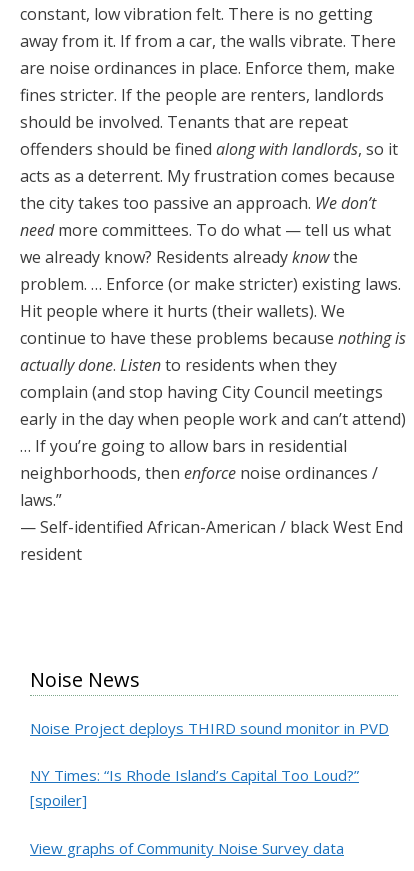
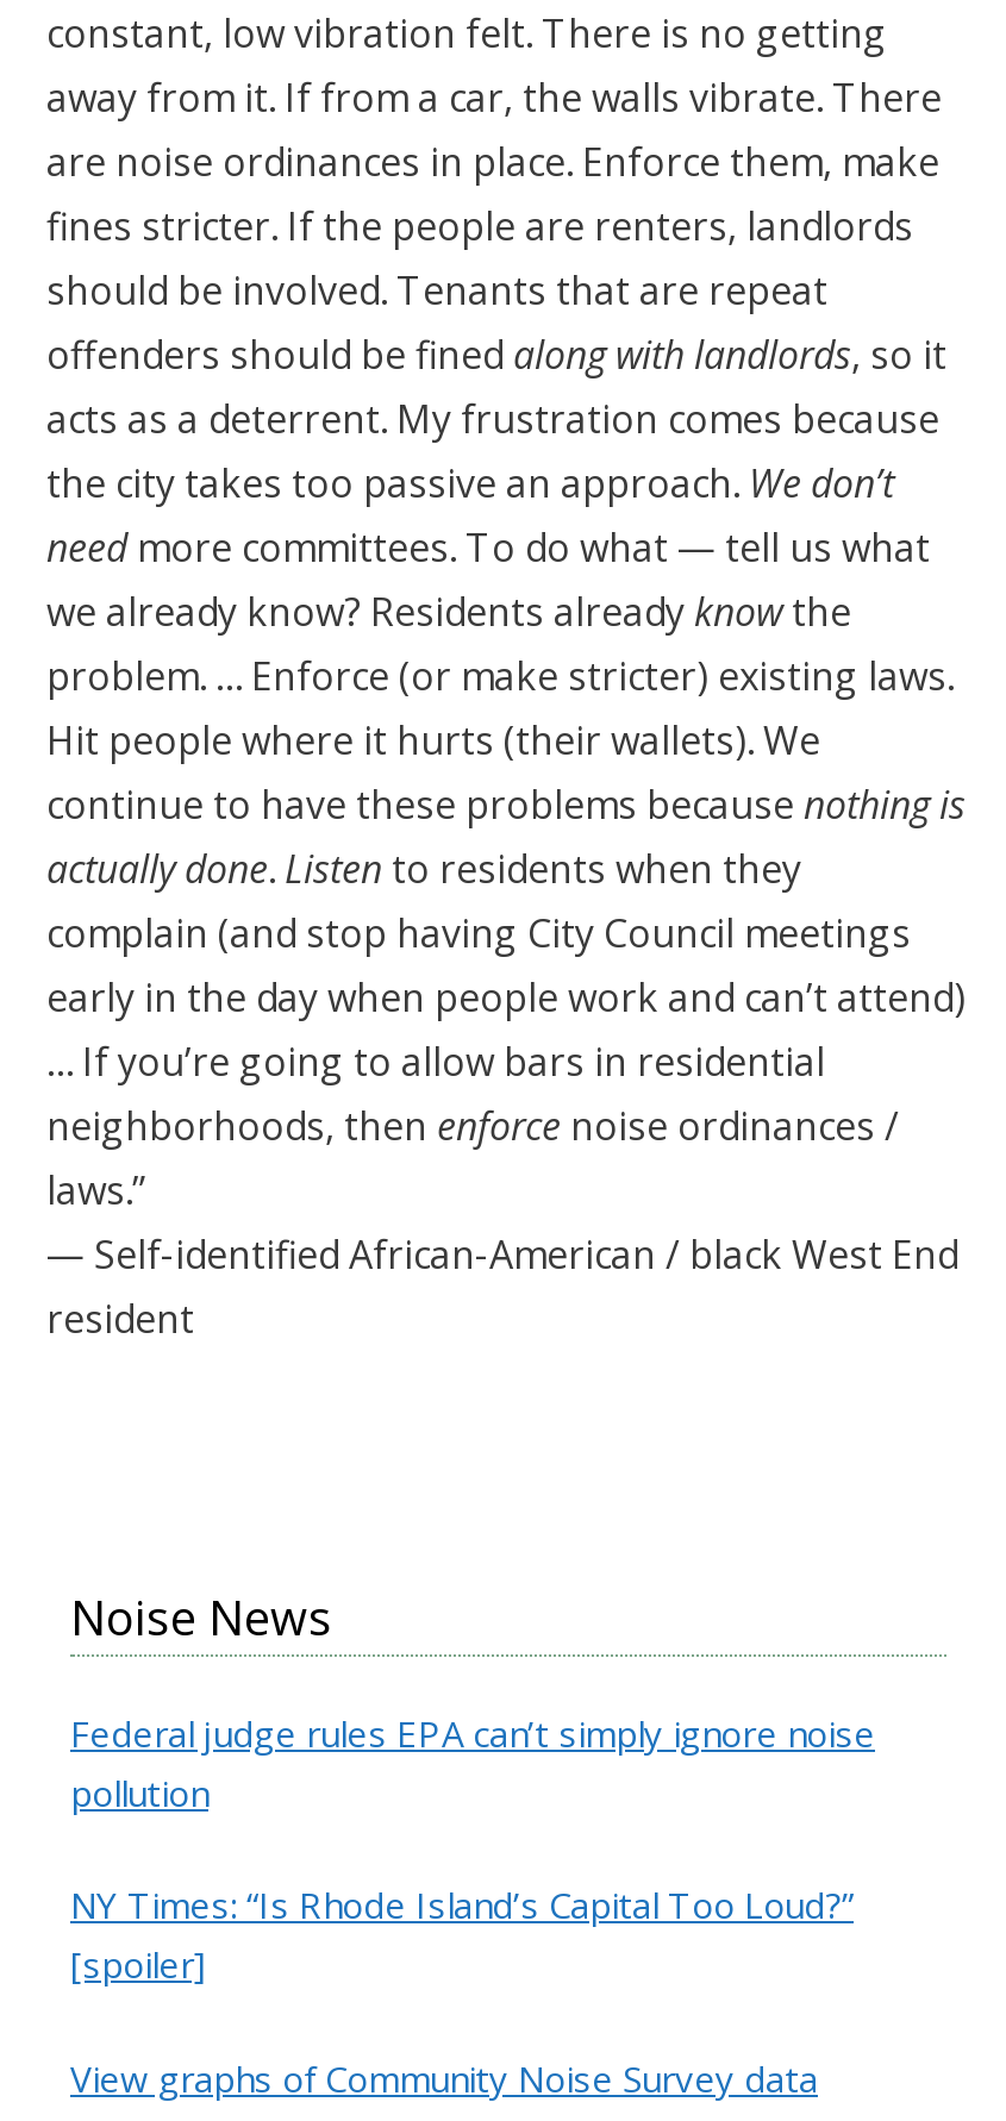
- Noise Project deploys THIRD sound monitor in PVD
+ Federal judge rules EPA can’t simply ignore noise
+ pollution
